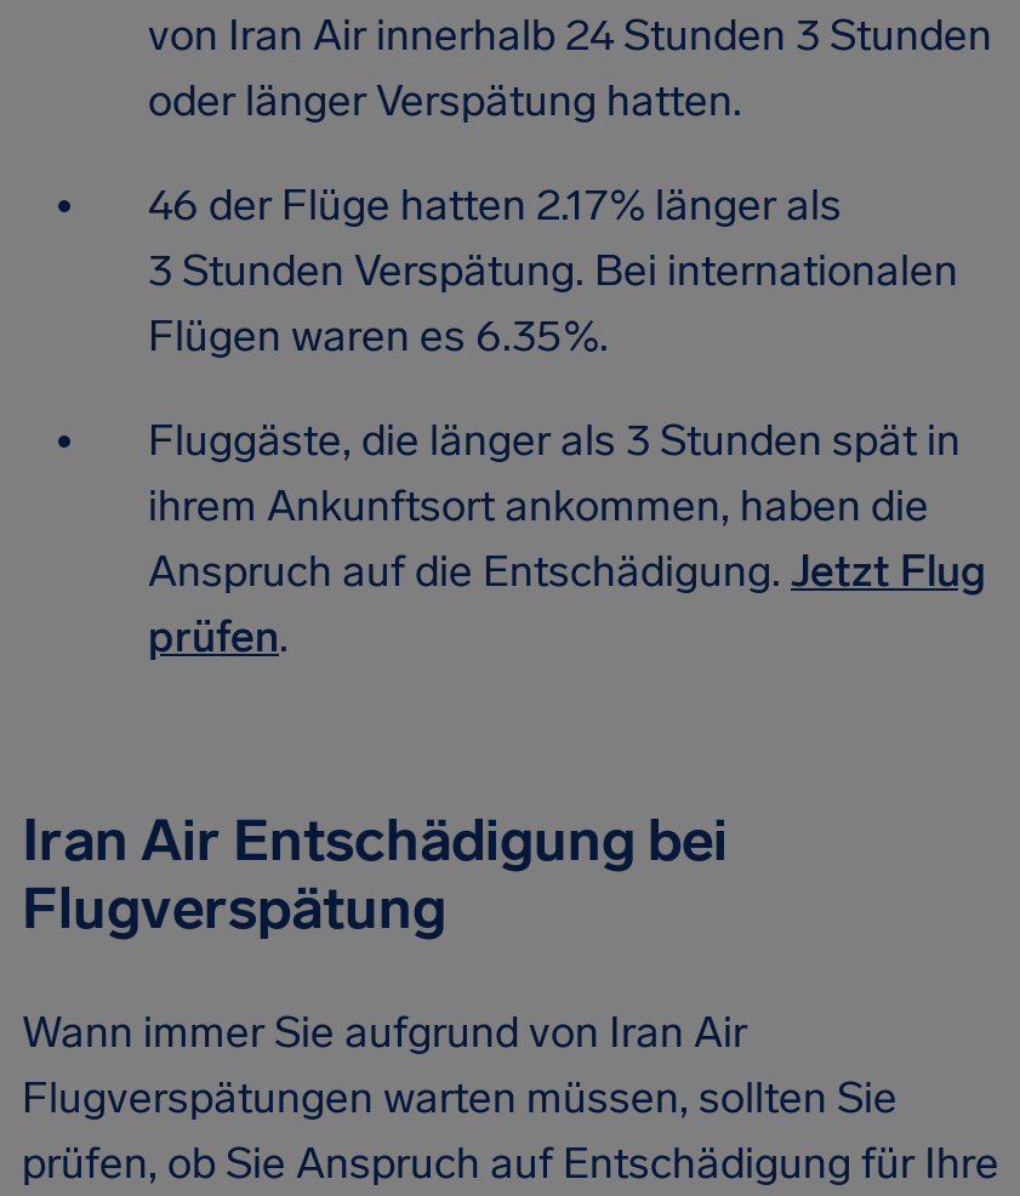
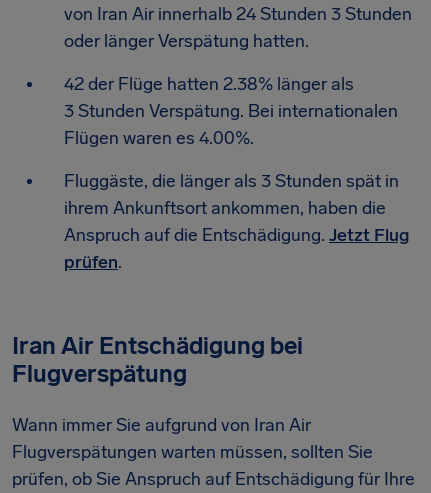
- 46 der Flüge hatten 2.17% länger als
+ 42 der Flüge hatten 2.38% länger als

- Flügen waren es 6.35%.
+ Flügen waren es 4.00%.
